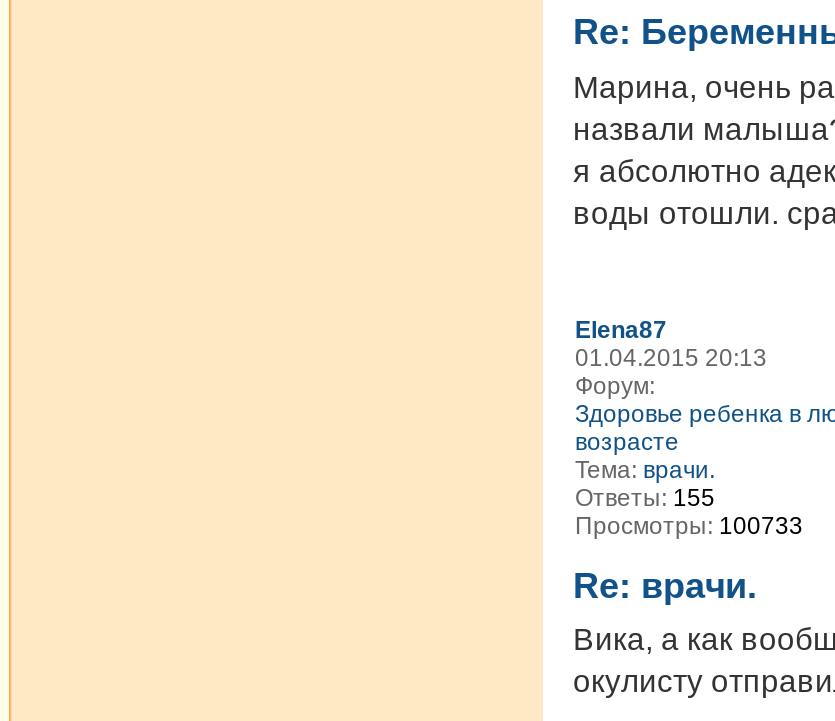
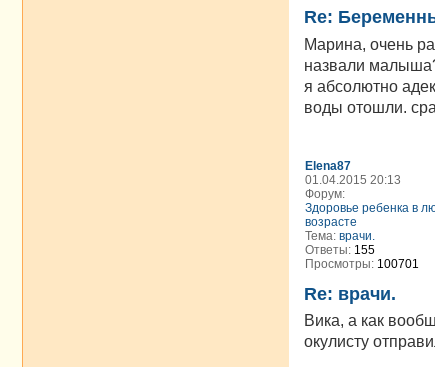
- Просмотры: 100733
+ Просмотры: 100701
